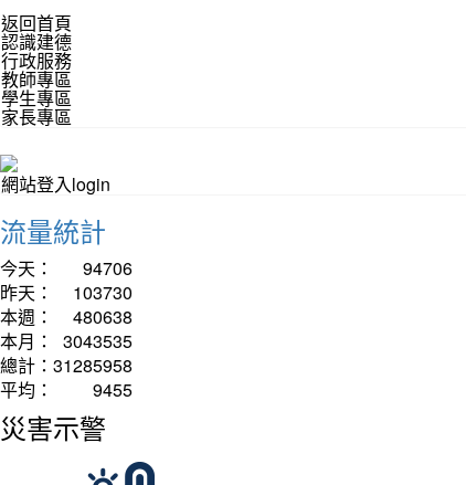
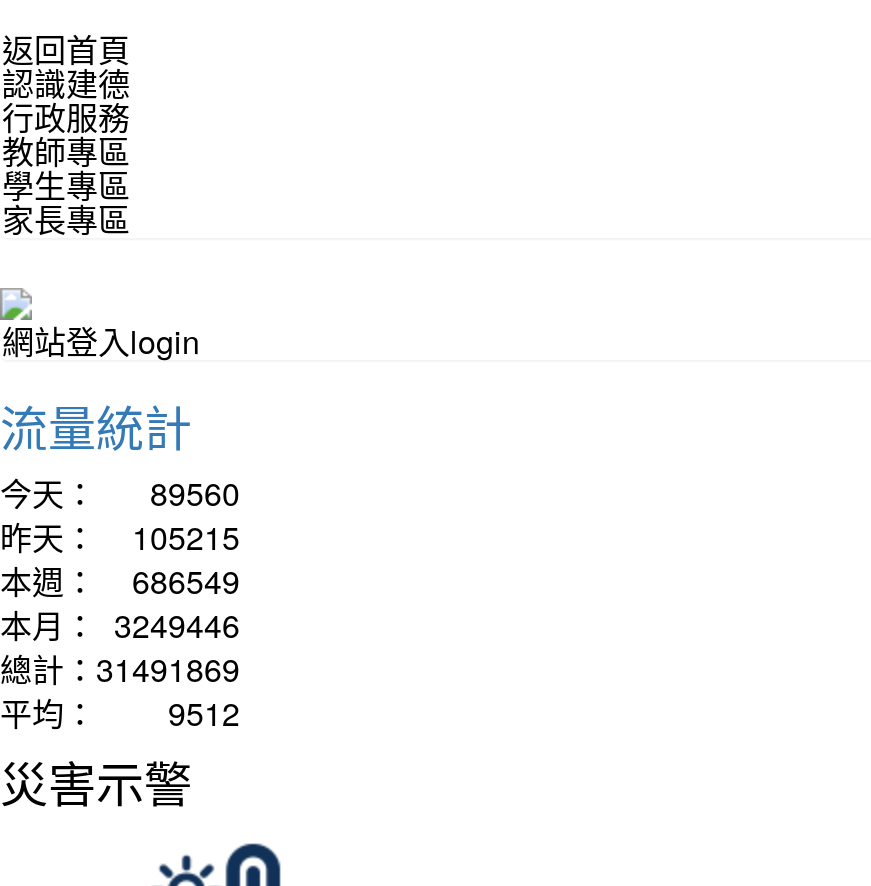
- 今天： 94706
+ 今天： 89560

- 昨天： 103730
+ 昨天： 105215

- 本週： 480638
+ 本週： 686549

- 本月： 3043535
+ 本月： 3249446

- 總計：31285958
+ 總計：31491869

- 平均： 9455
+ 平均： 9512
